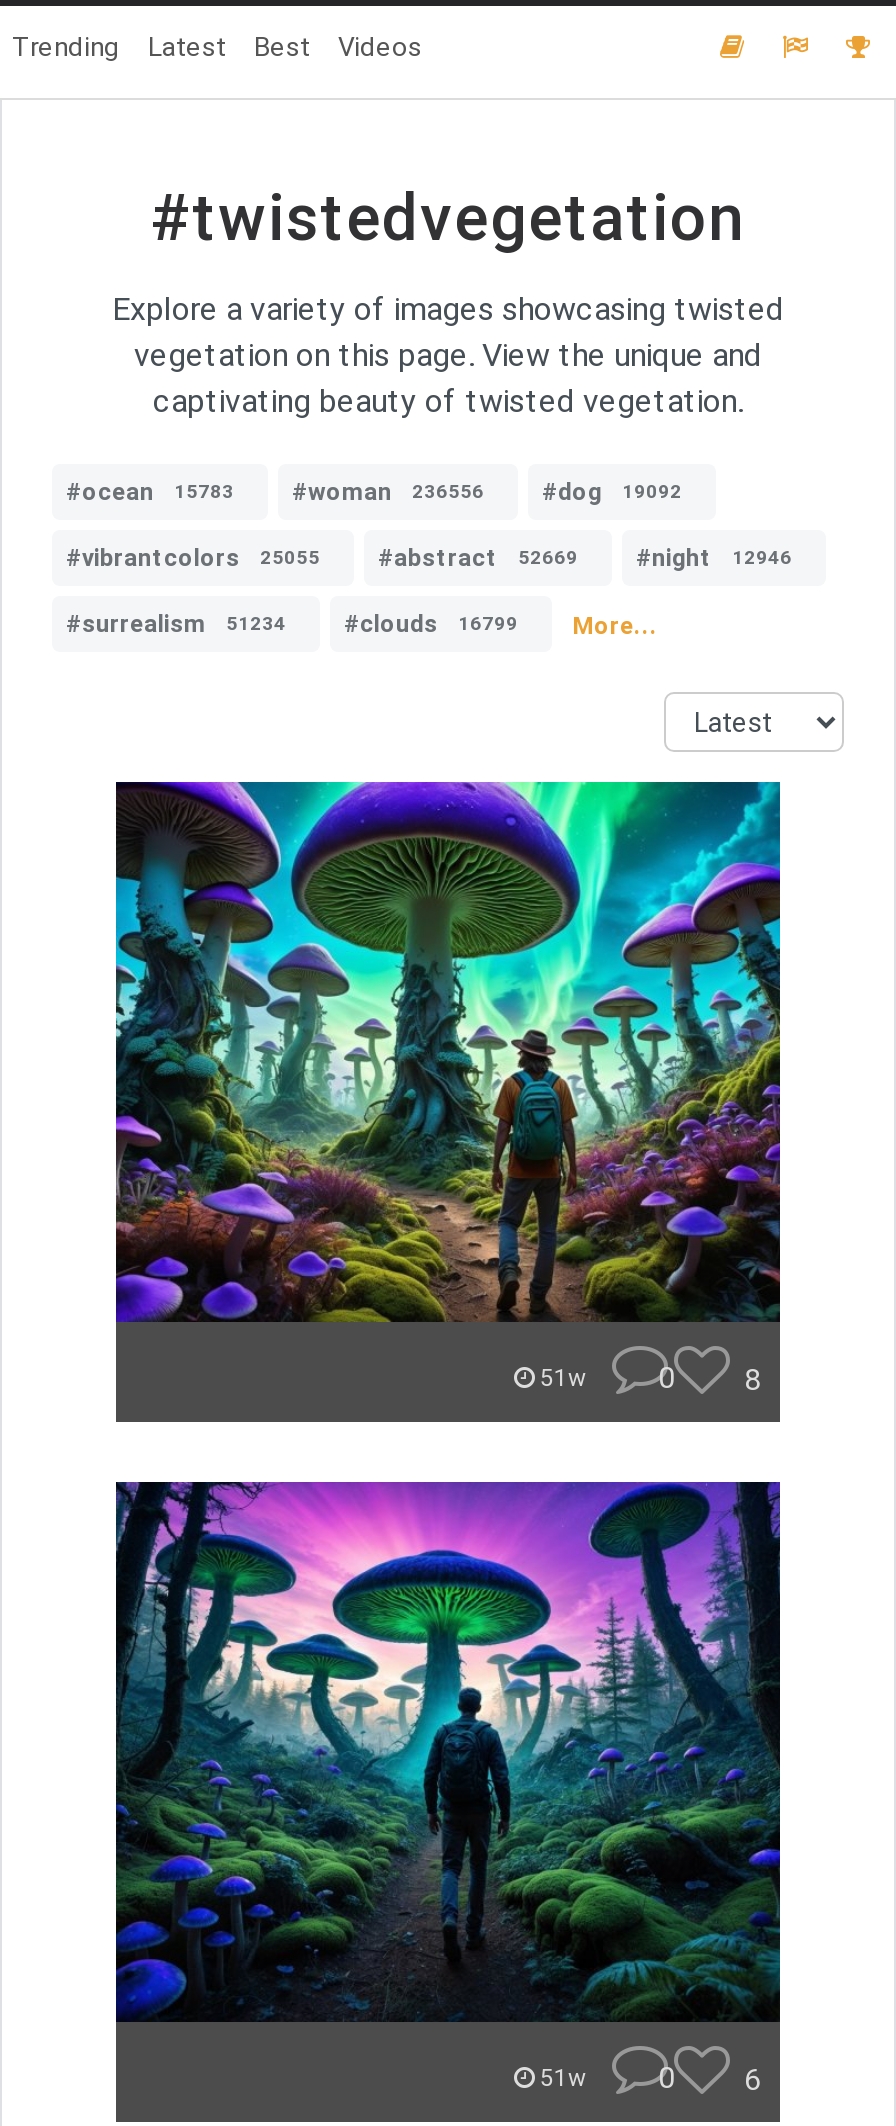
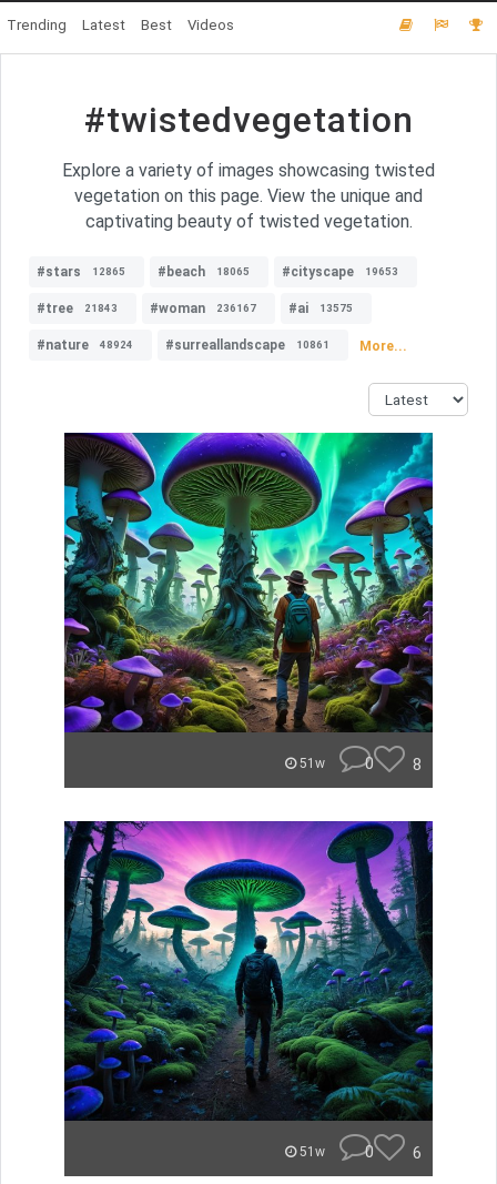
- #ocean
- 15783
+ #stars
+ 12865
+ #beach
+ 18065
+ #cityscape
+ 19653
+ #tree
+ 21843

- 236556
- #dog
- 19092
- #vibrantcolors
- 25055
- #abstract
- 52669
- #night
- 12946
- #surrealism
- 51234
- #clouds
- 16799
+ 236167
+ #ai
+ 13575
+ #nature
+ 48924
+ #surreallandscape
+ 10861

moved down: #woman
